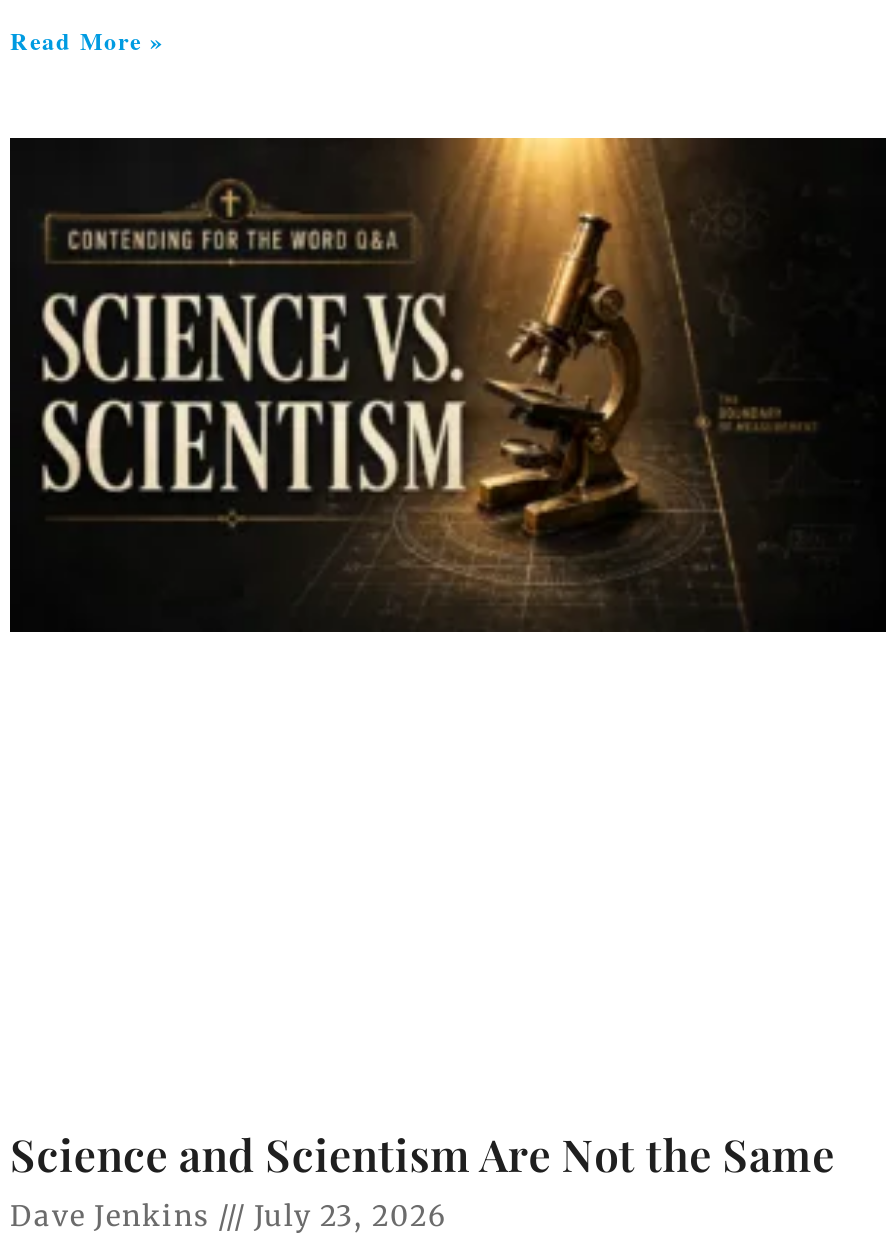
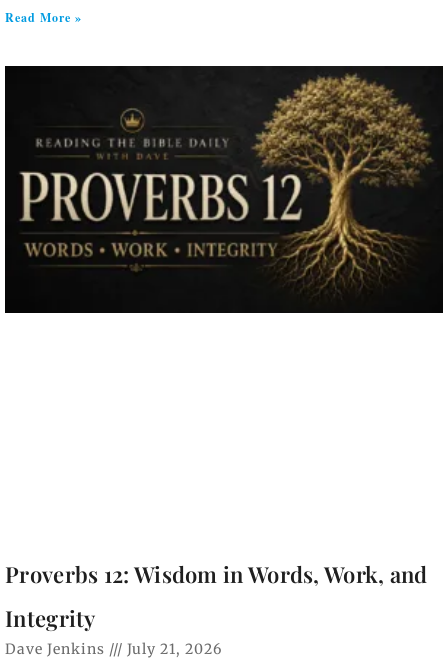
- [image]
+ [image]

- Science and Scientism Are Not the Same
+ Proverbs 12: Wisdom in Words, Work, and
+ Integrity

- Dave Jenkins July 23, 2026
+ Dave Jenkins July 21, 2026
